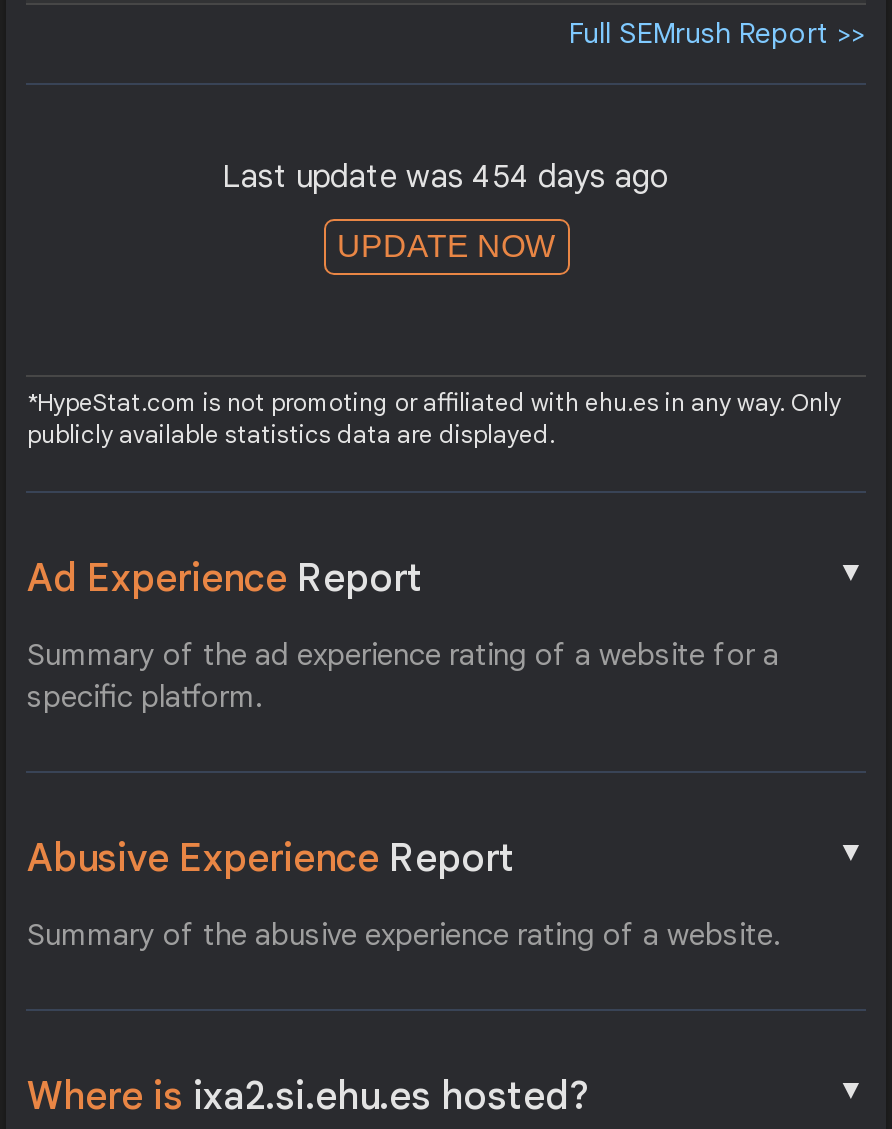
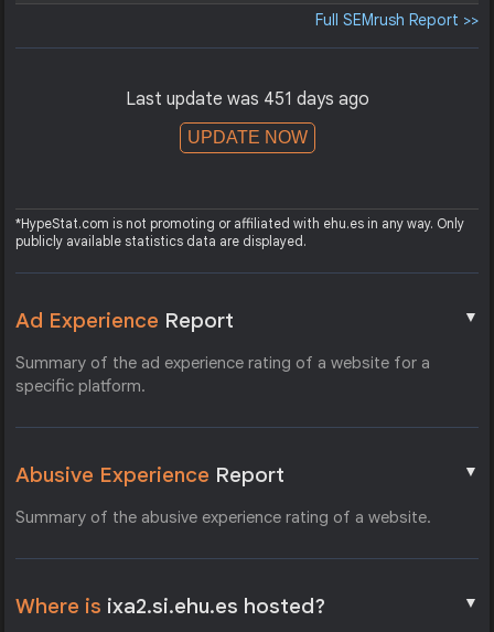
- Last update was 454 days ago
+ Last update was 451 days ago
